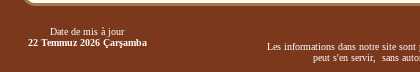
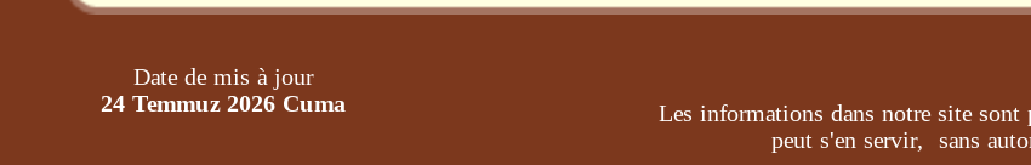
- 22 Temmuz 2026 Çarşamba
+ 24 Temmuz 2026 Cuma
